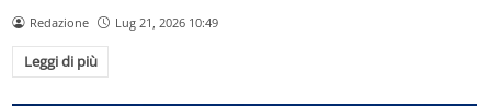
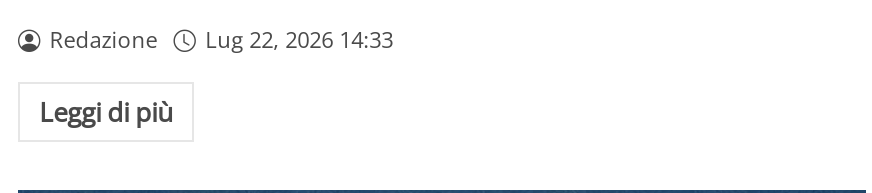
- Redazione Lug 21, 2026 10:49
+ Redazione Lug 22, 2026 14:33
